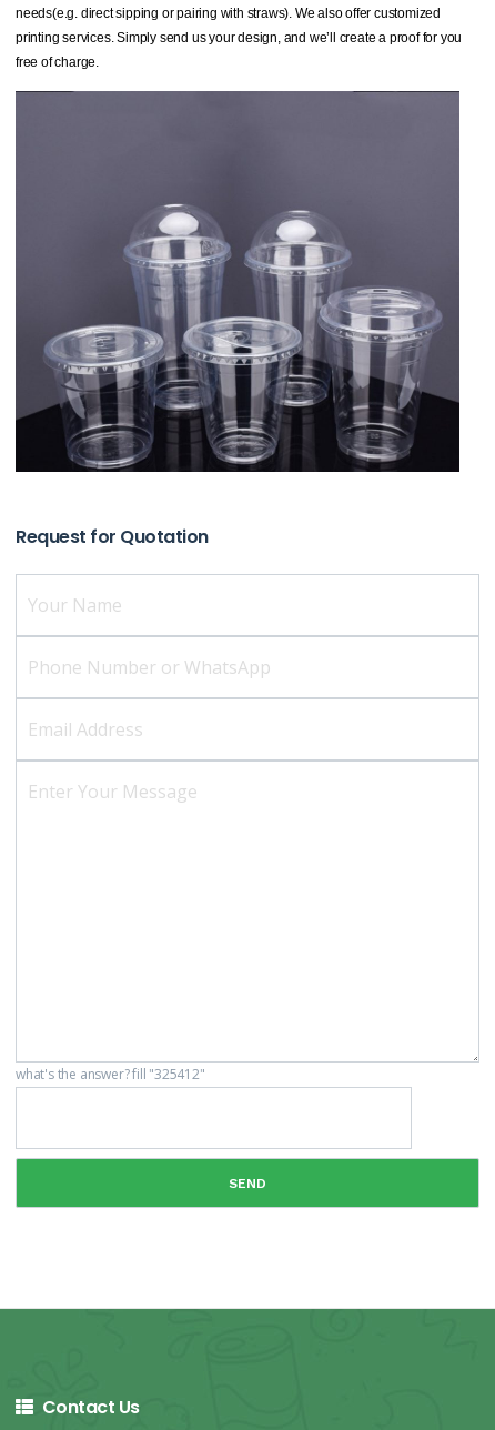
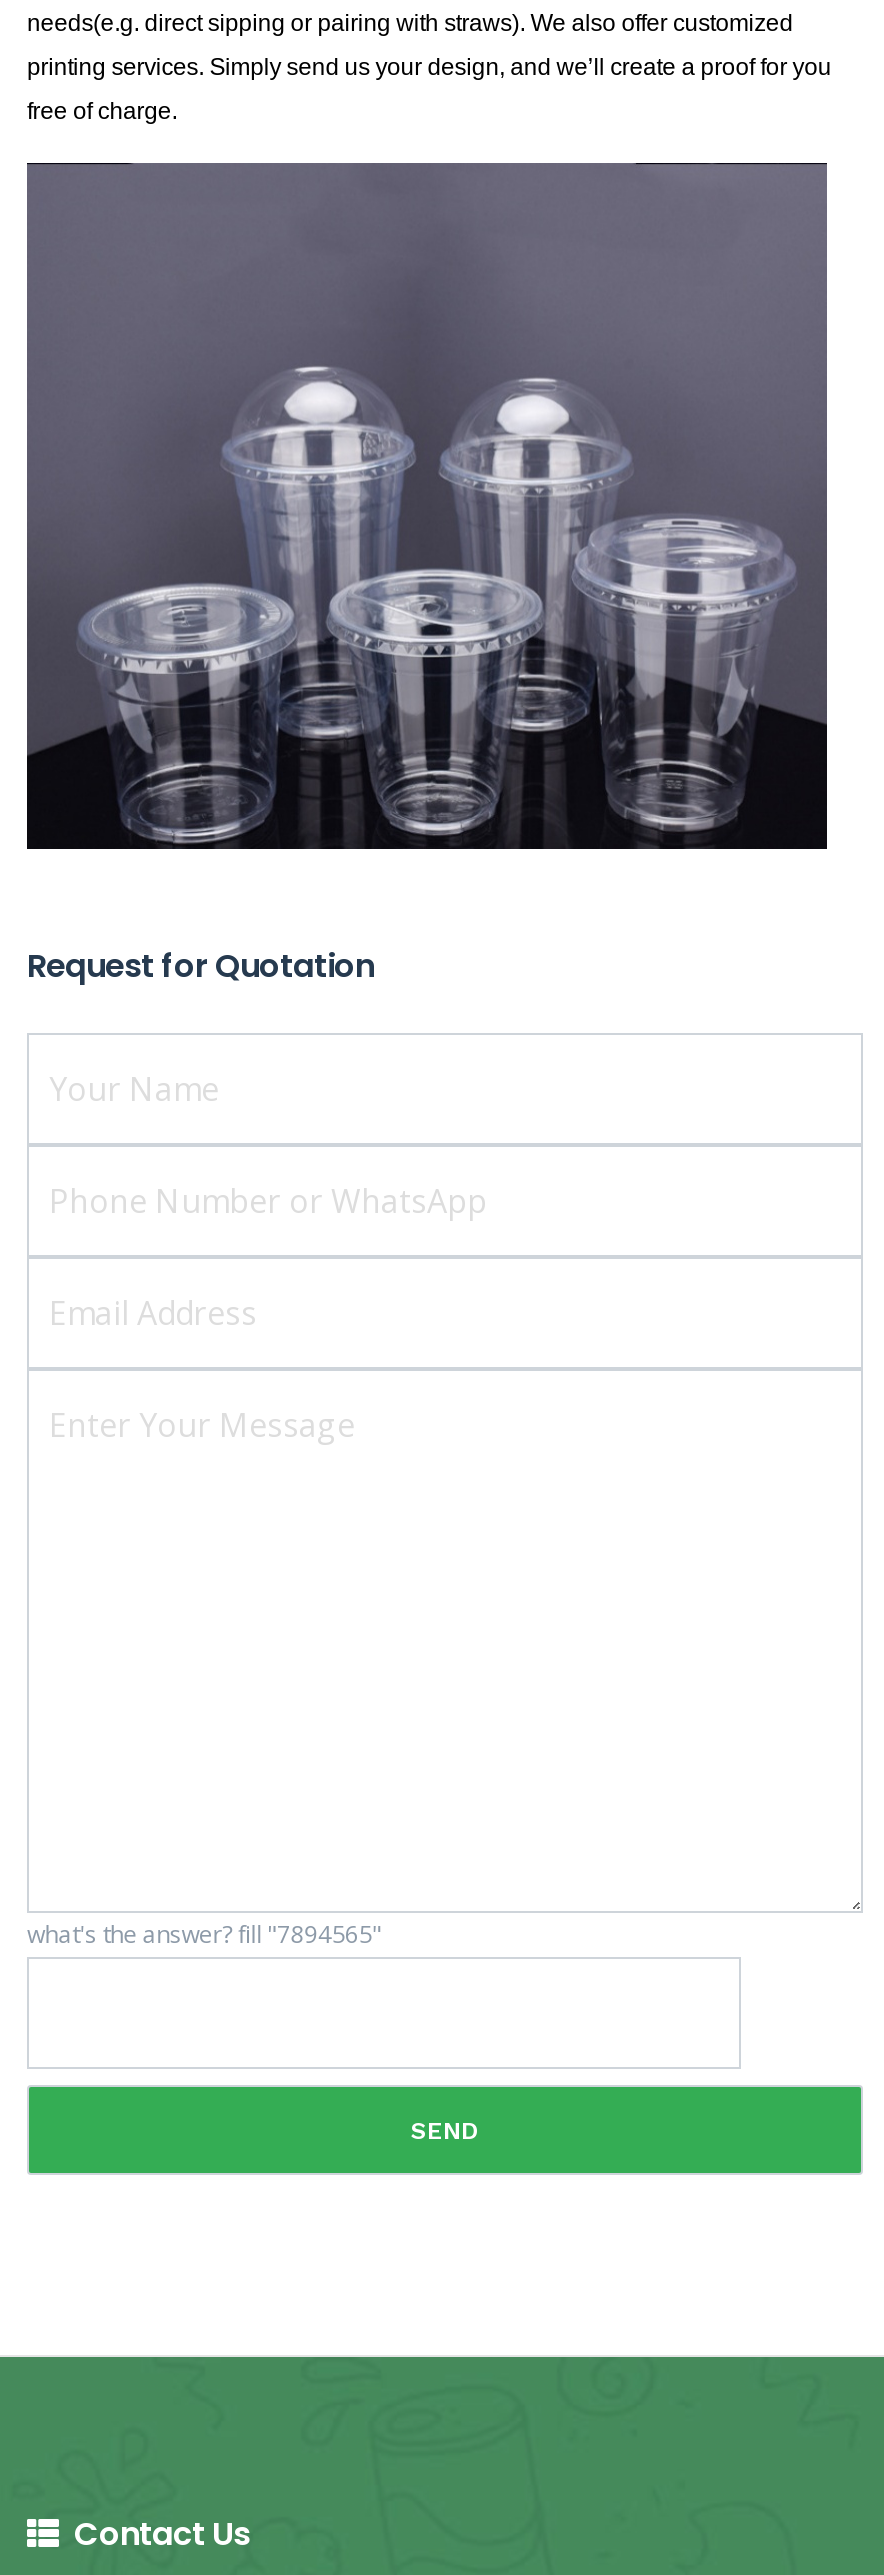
- what's the answer? fill "325412"
+ what's the answer? fill "7894565"
